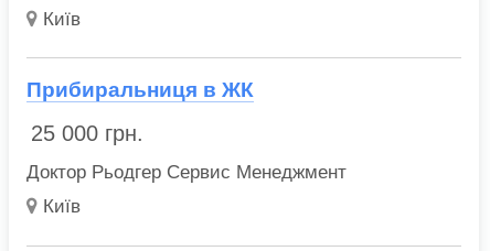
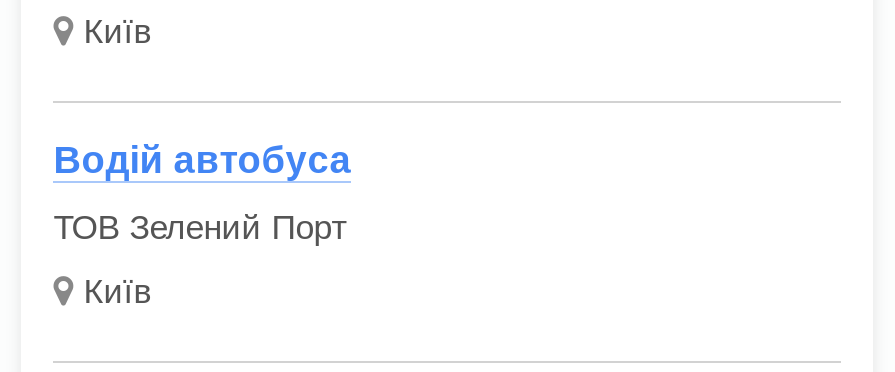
- Прибиральниця в ЖК
- 25 000 грн.
- Доктор Рьодгер Сервис Менеджмент
+ Водій автобуса
+ ТОВ Зелений Порт
